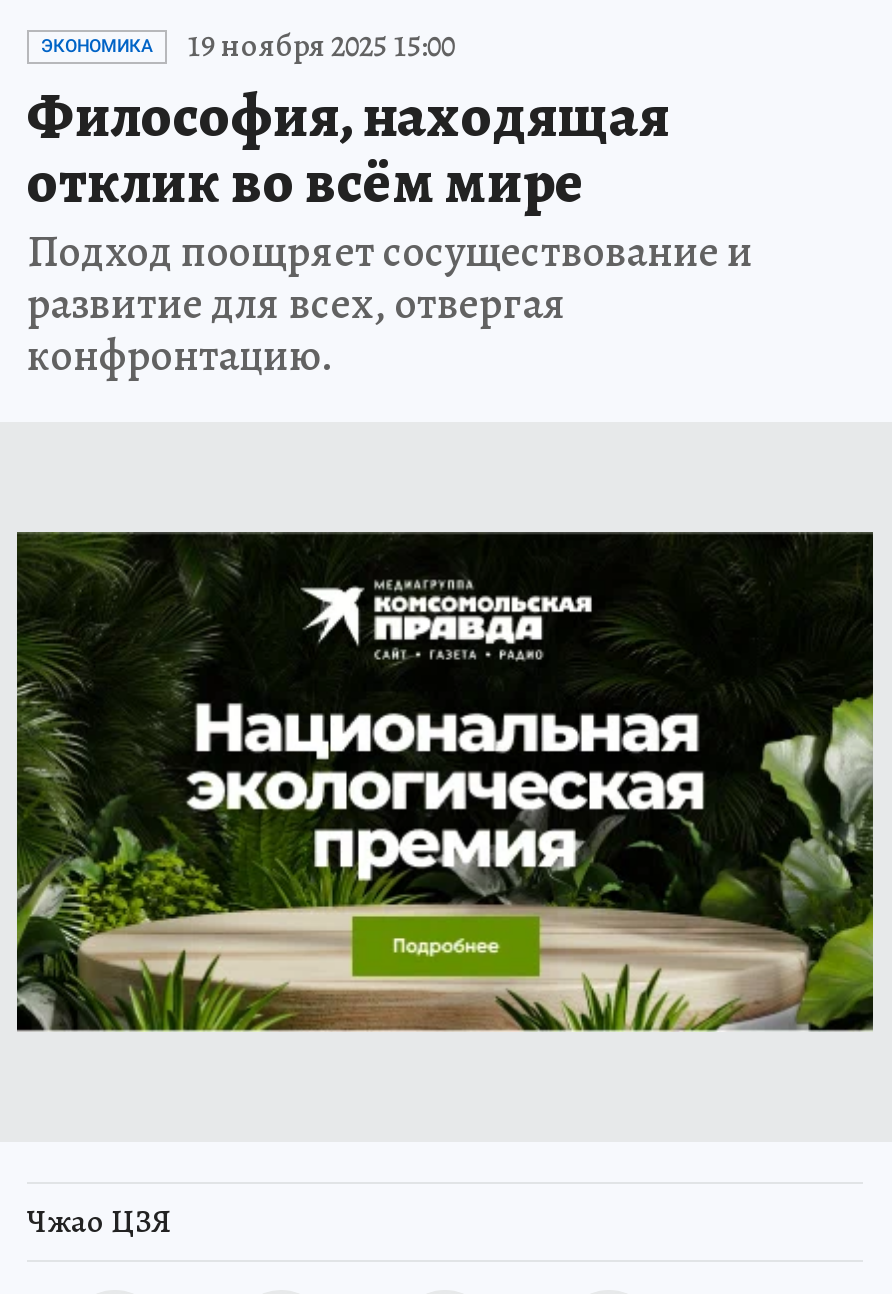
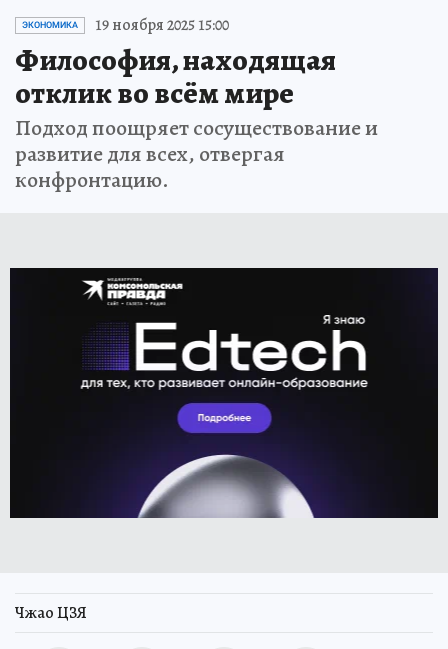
- [image]
+ [image]
